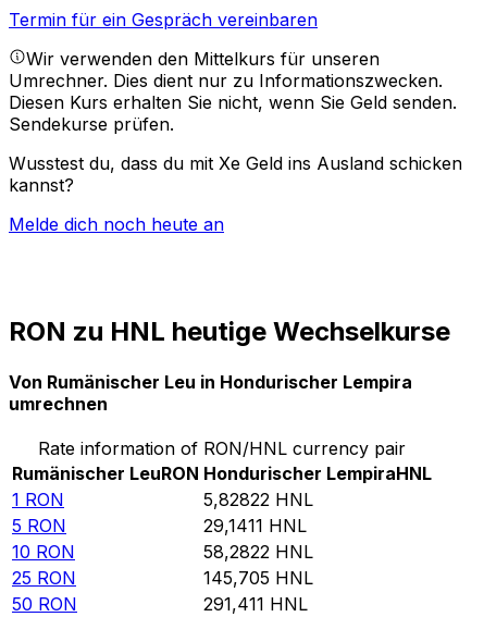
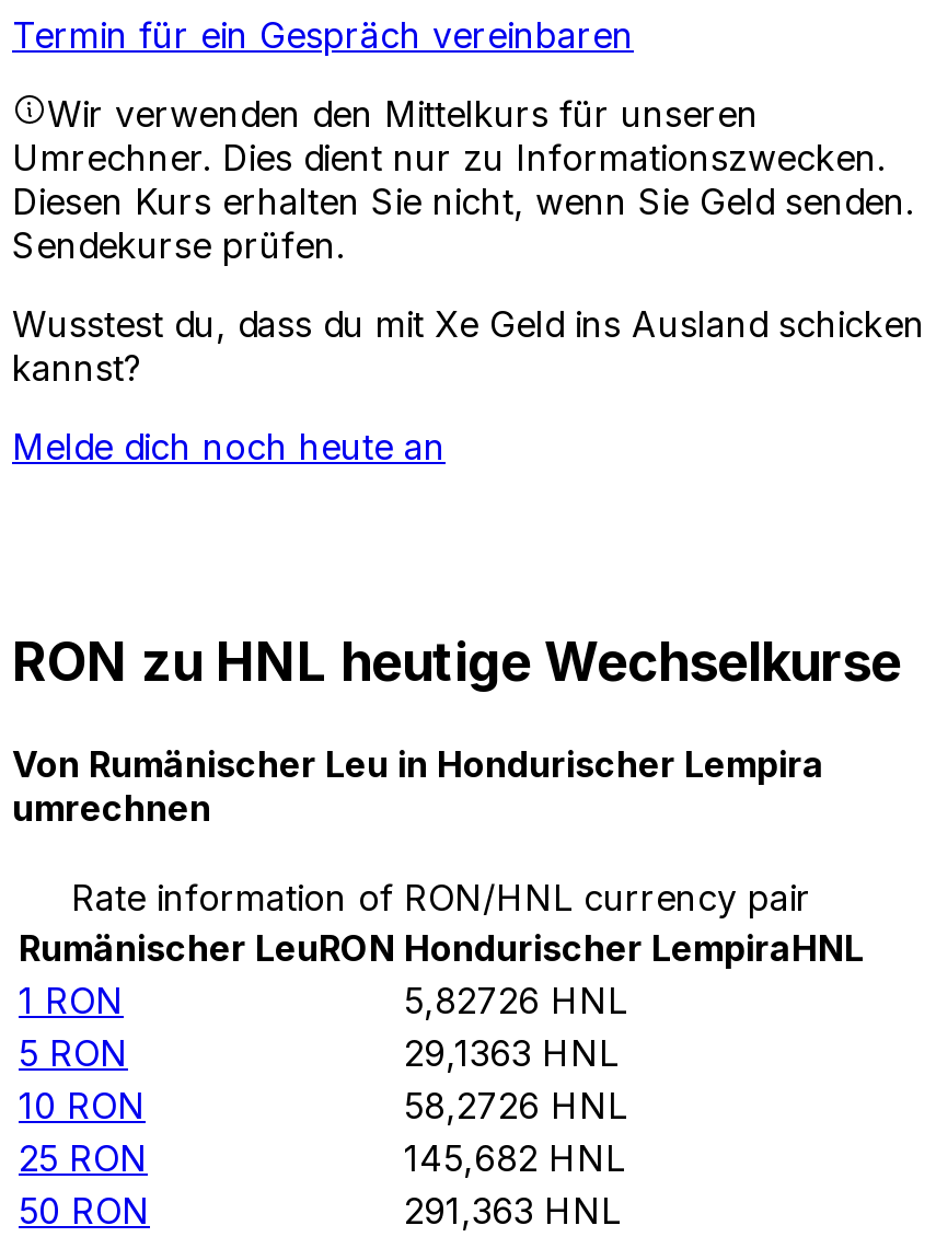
- 5,82822 HNL
+ 5,82726 HNL

- 29,1411 HNL
+ 29,1363 HNL

- 58,2822 HNL
+ 58,2726 HNL

- 145,705 HNL
+ 145,682 HNL

- 291,411 HNL
+ 291,363 HNL
